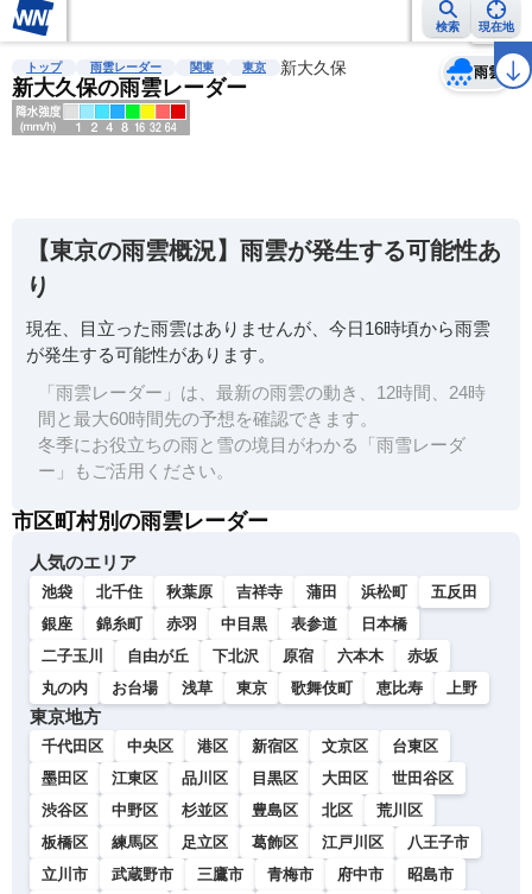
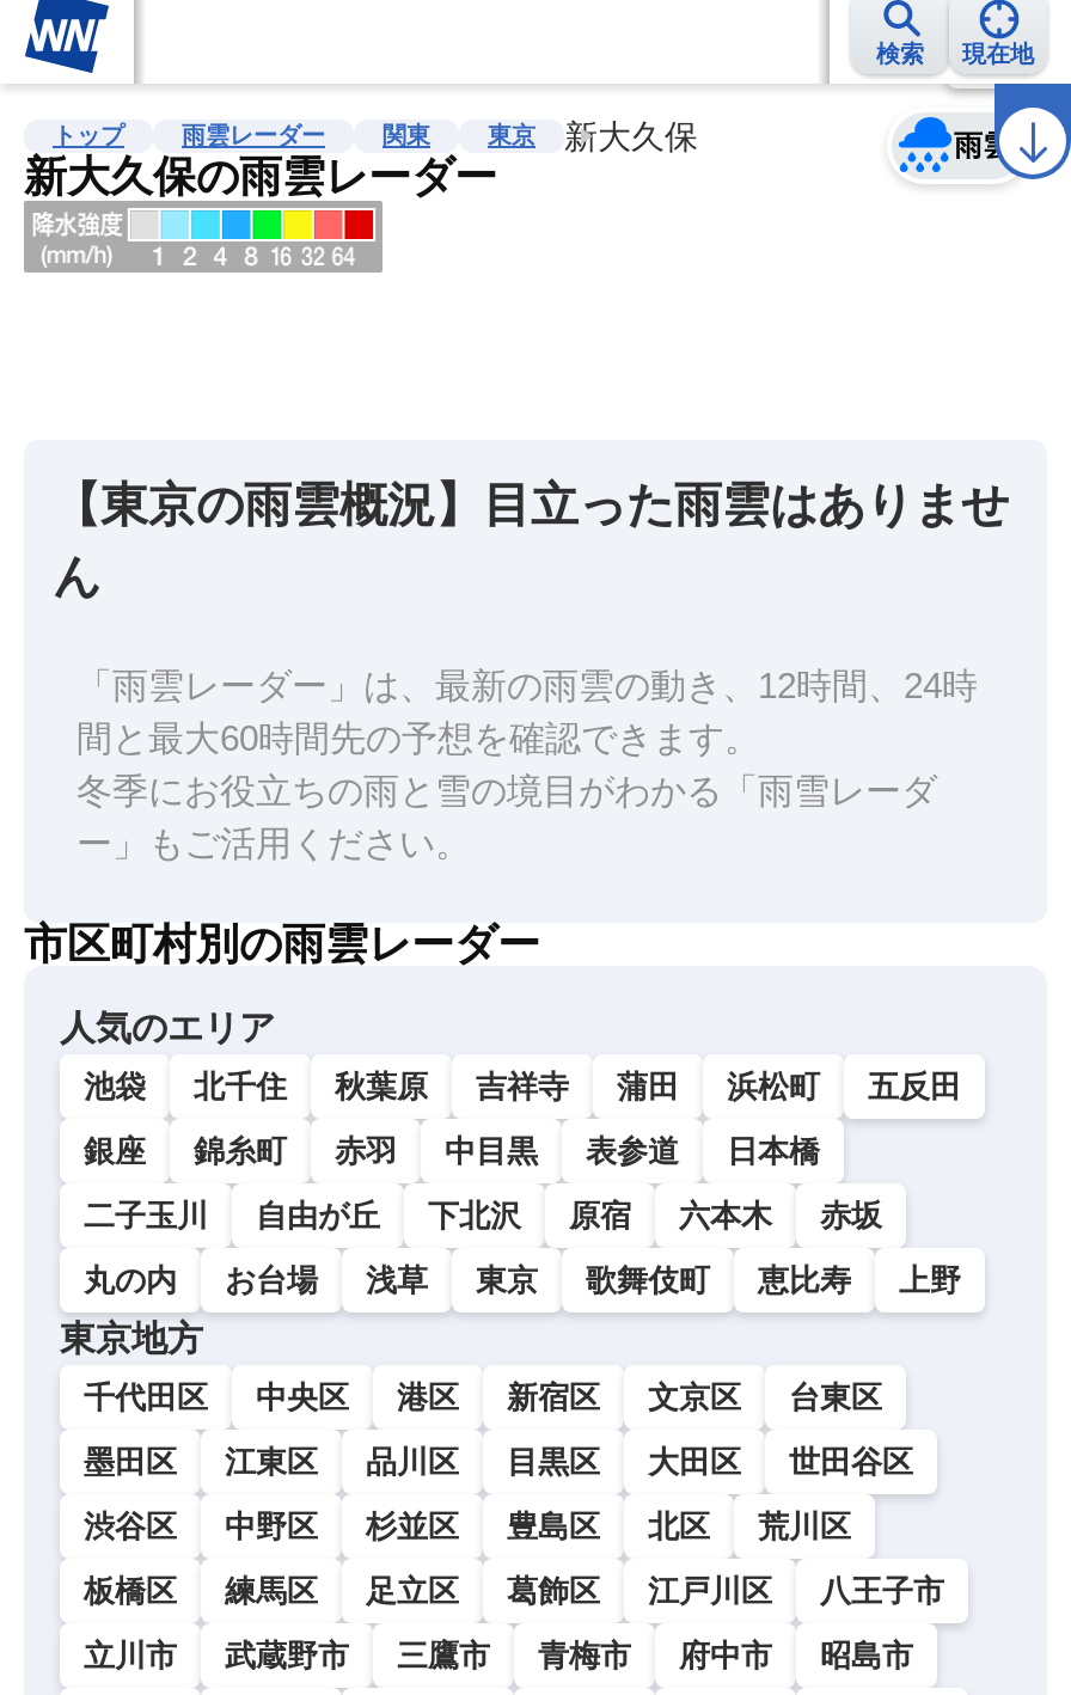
- 【東京の雨雲概況】雨雲が発生する可能性あ
- り
- 現在、目立った雨雲はありませんが、今日16時頃から雨雲
- が発生する可能性があります。
+ 【東京の雨雲概況】目立った雨雲はありませ
+ ん
